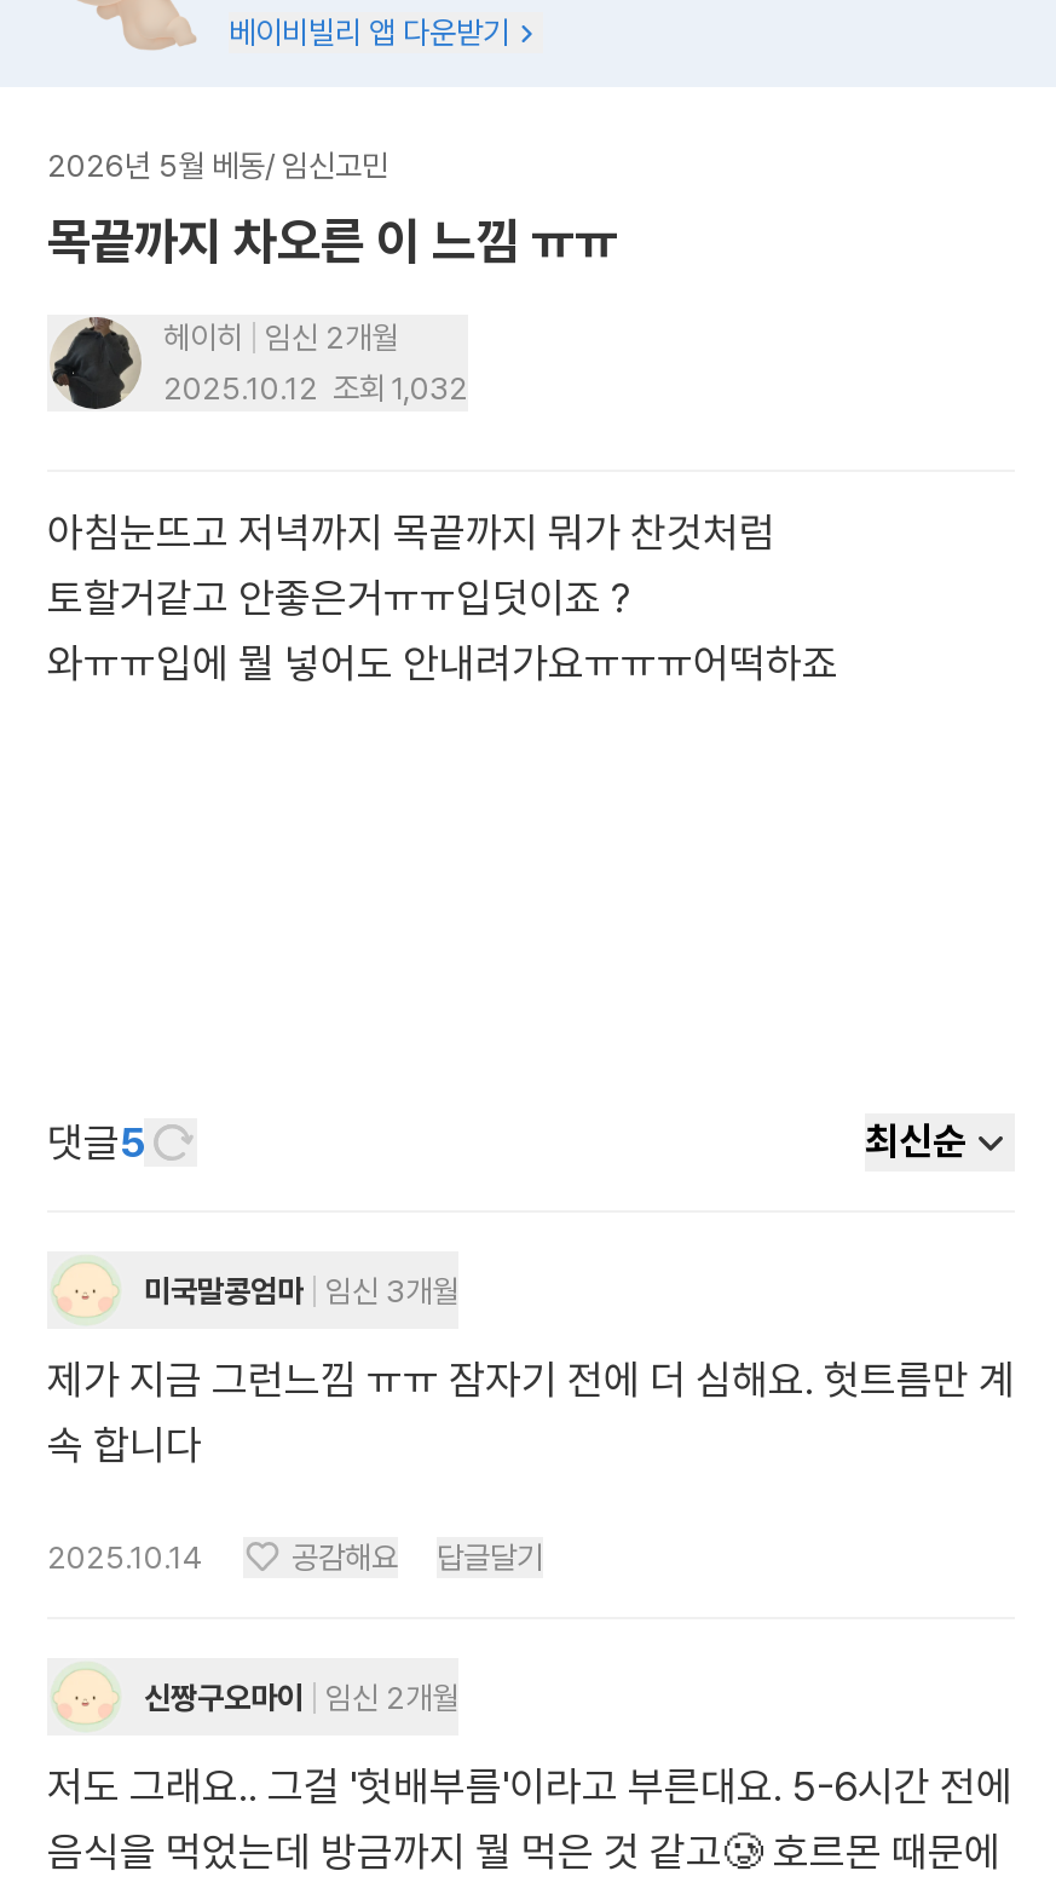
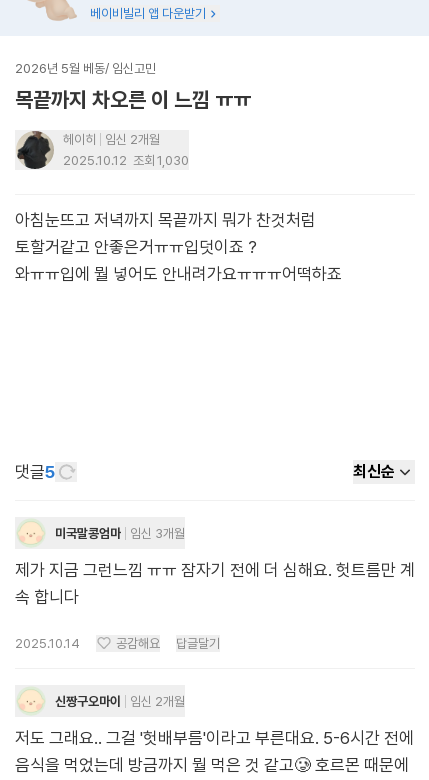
- 2025.10.12 조회 1,032
+ 2025.10.12 조회 1,030
